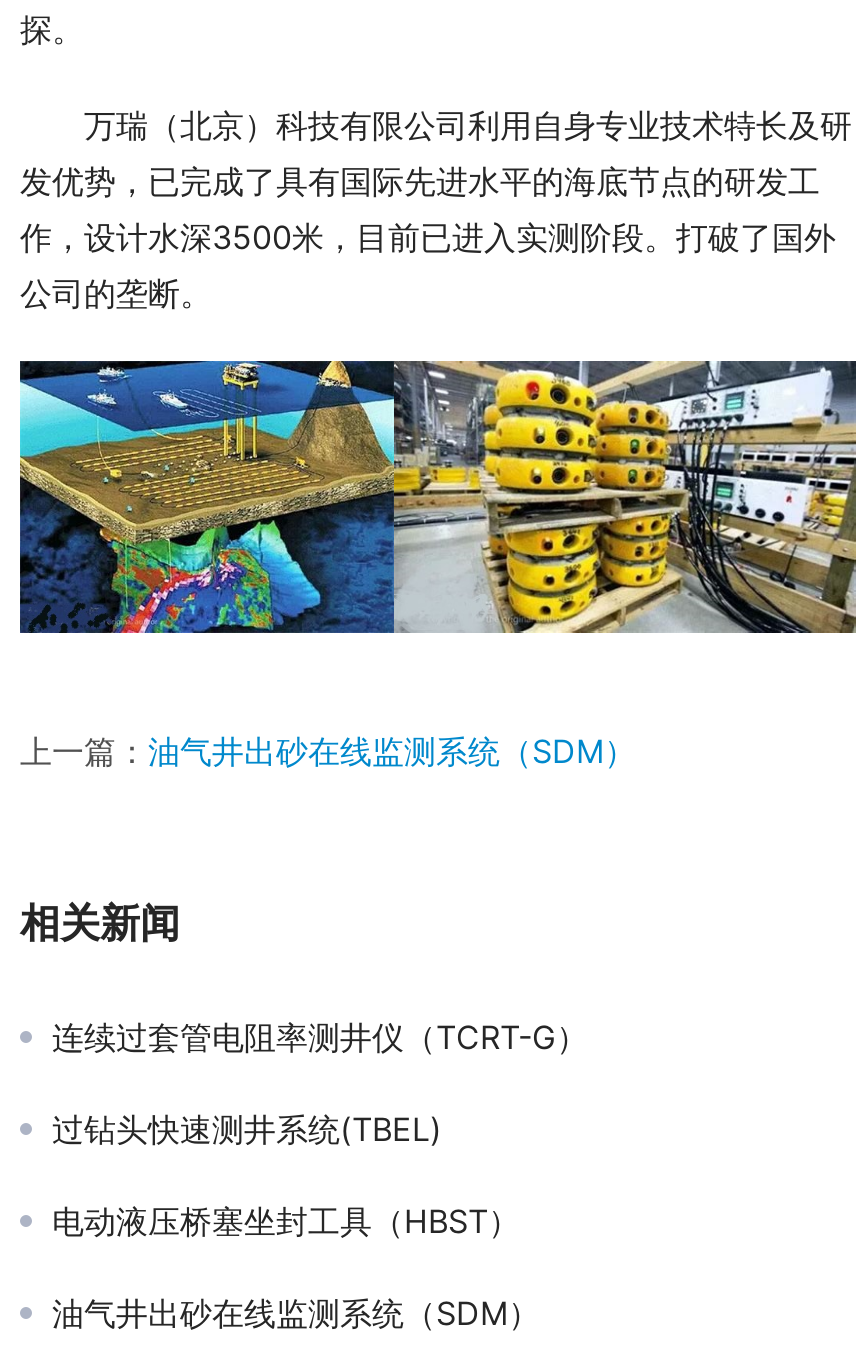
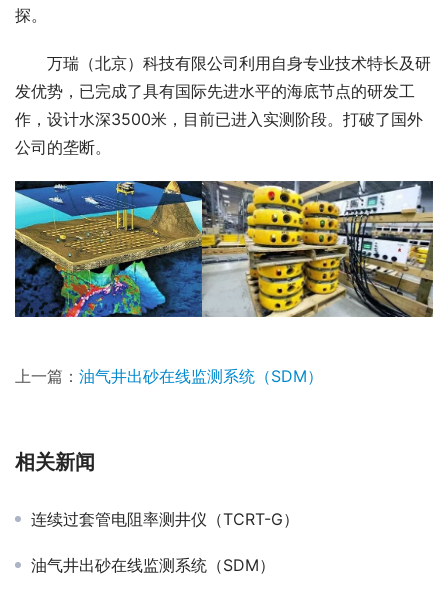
- 过钻头快速测井系统(TBEL)
- 电动液压桥塞坐封工具（HBST）
